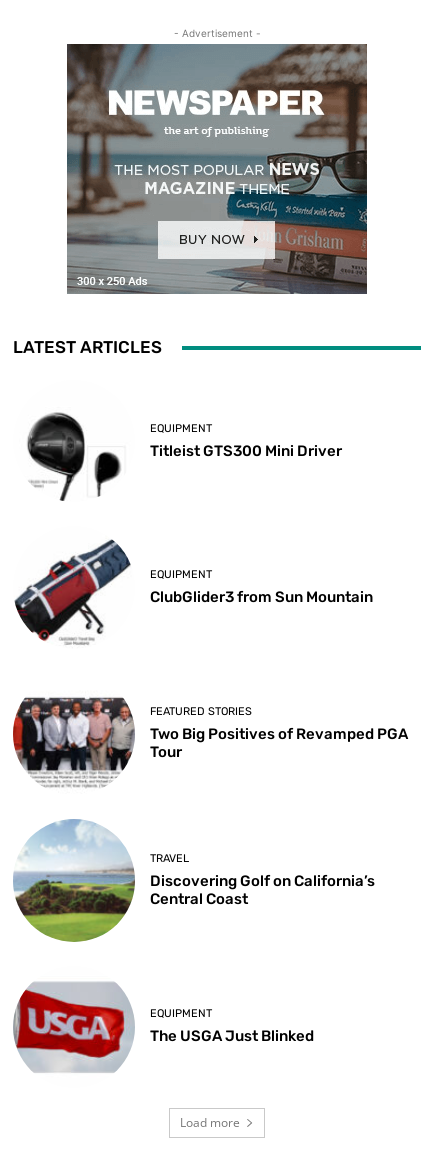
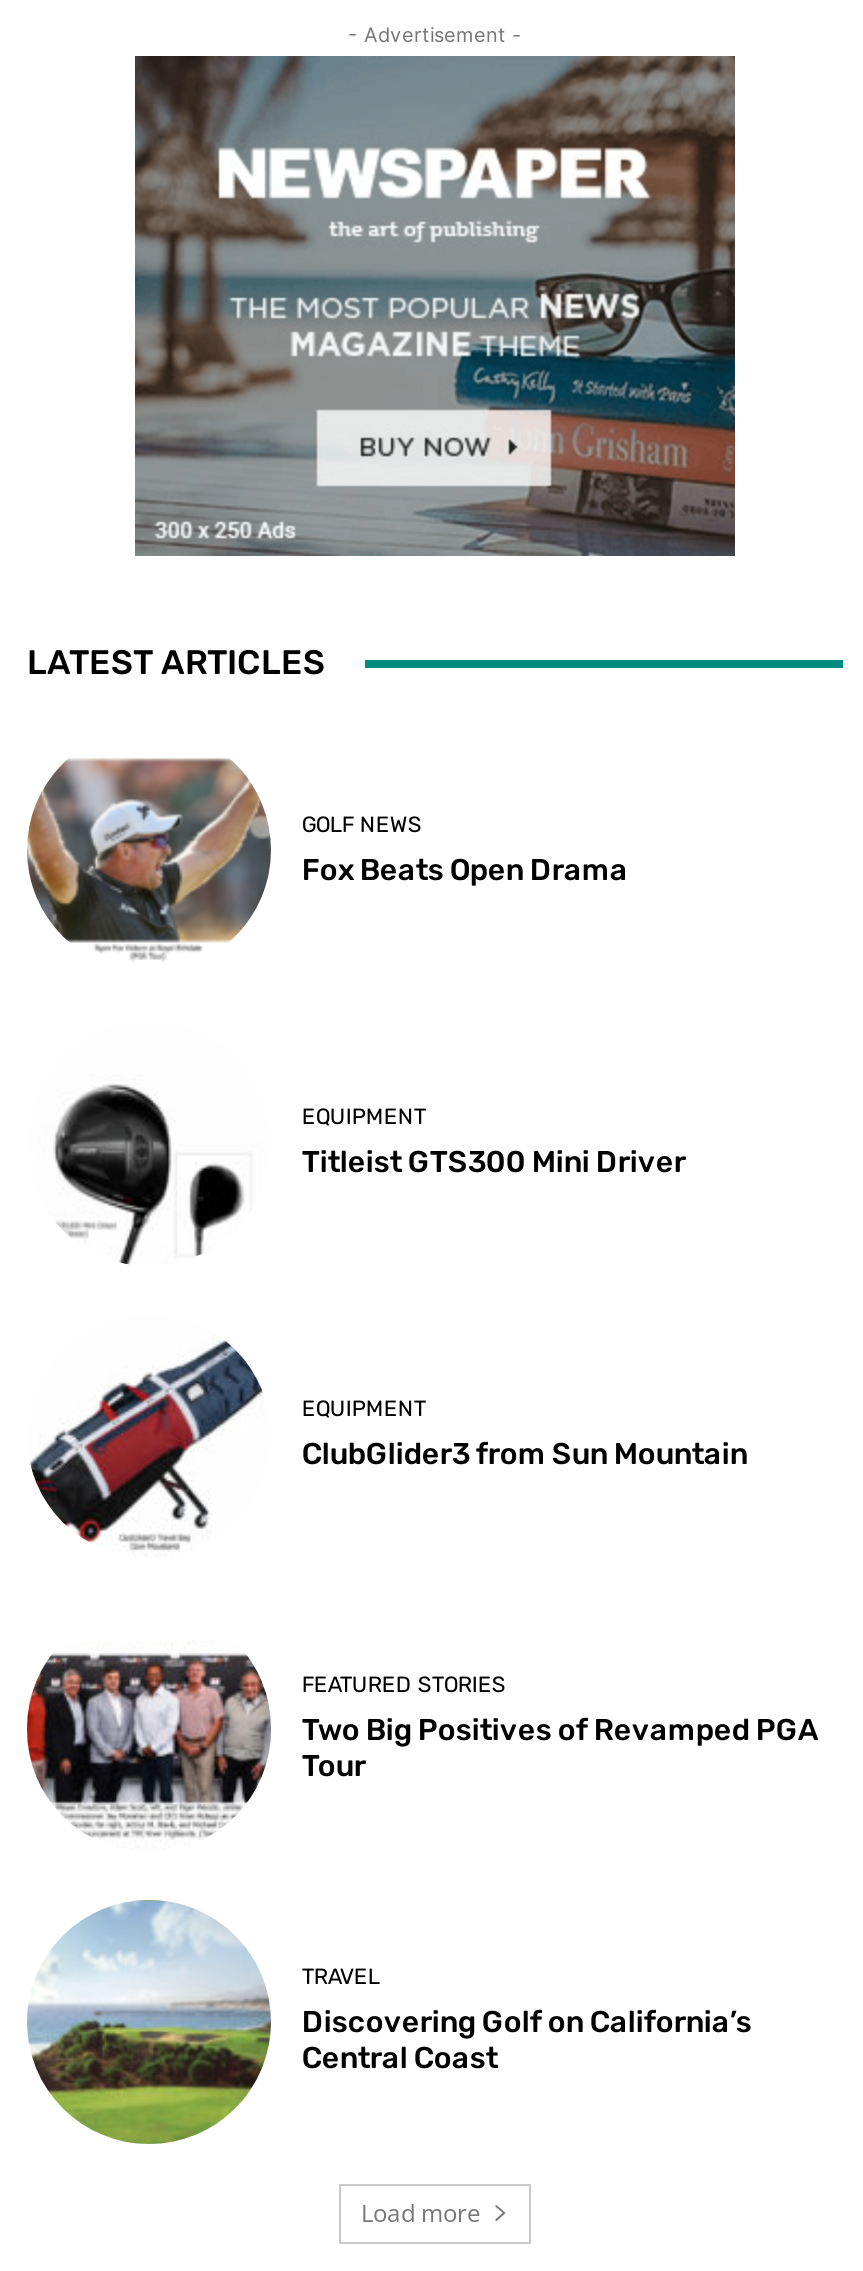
+ [image]
+ GOLF NEWS
+ Fox Beats Open Drama

moved down: [image] | EQUIPMENT | Titleist GTS300 Mini Driver | ... | Discovering Golf on California’s | Central Coast

- [image]
- EQUIPMENT
- The USGA Just Blinked
